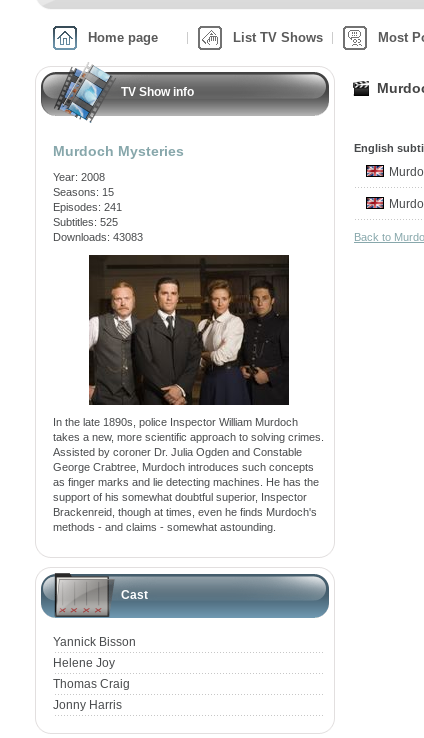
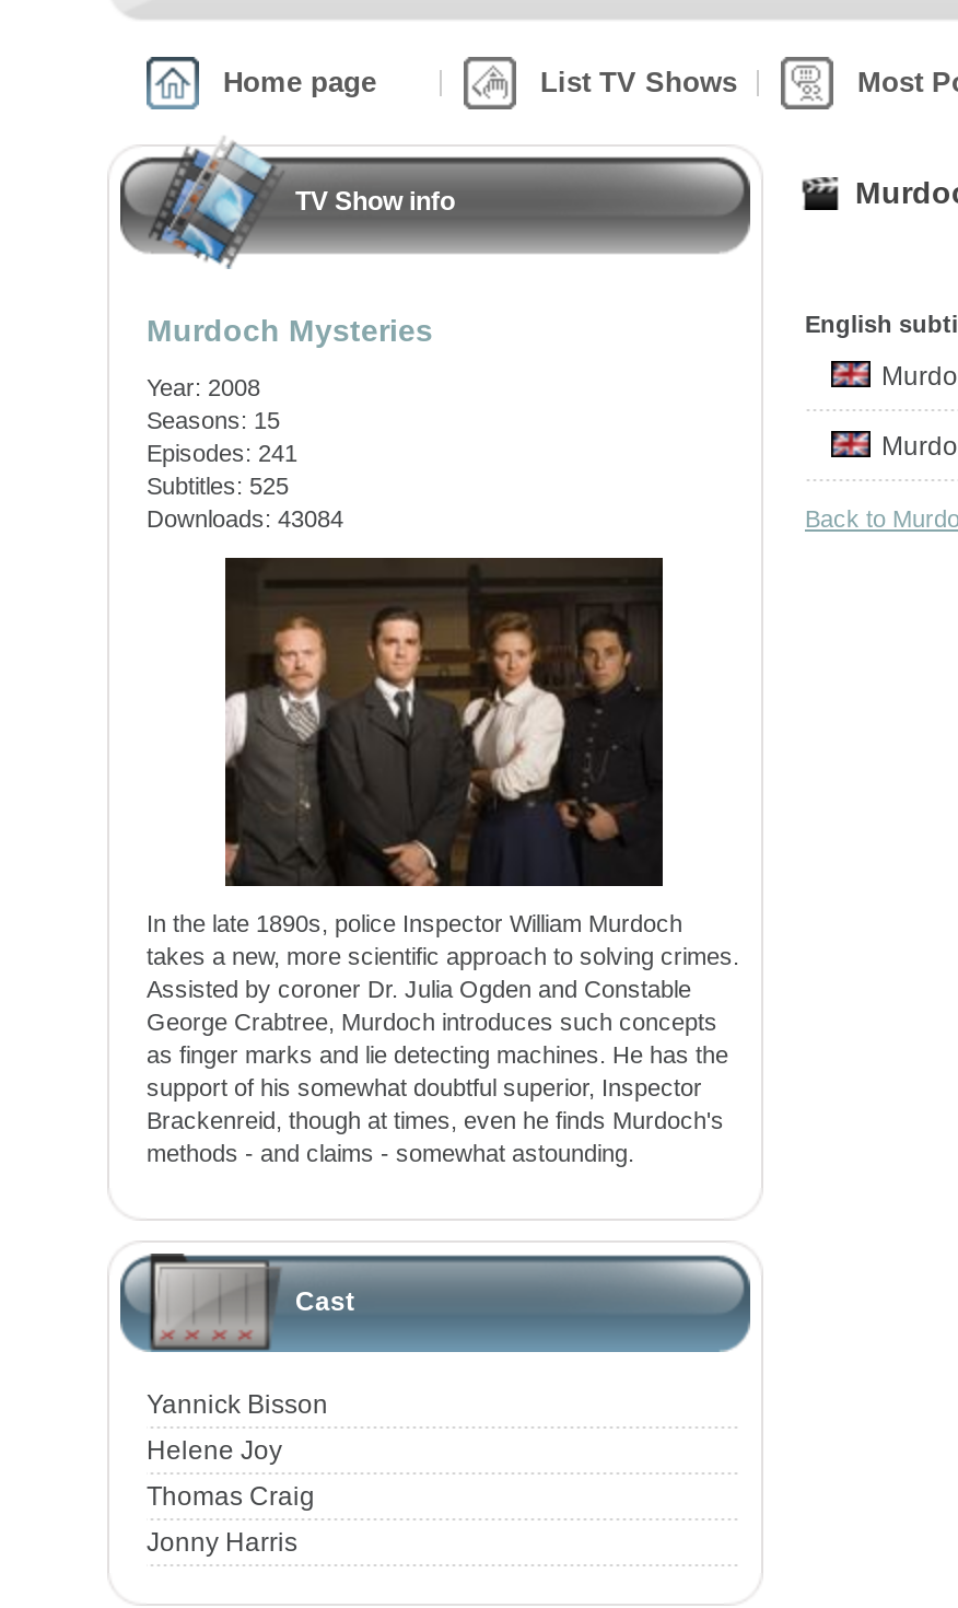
- Downloads: 43083
+ Downloads: 43084
